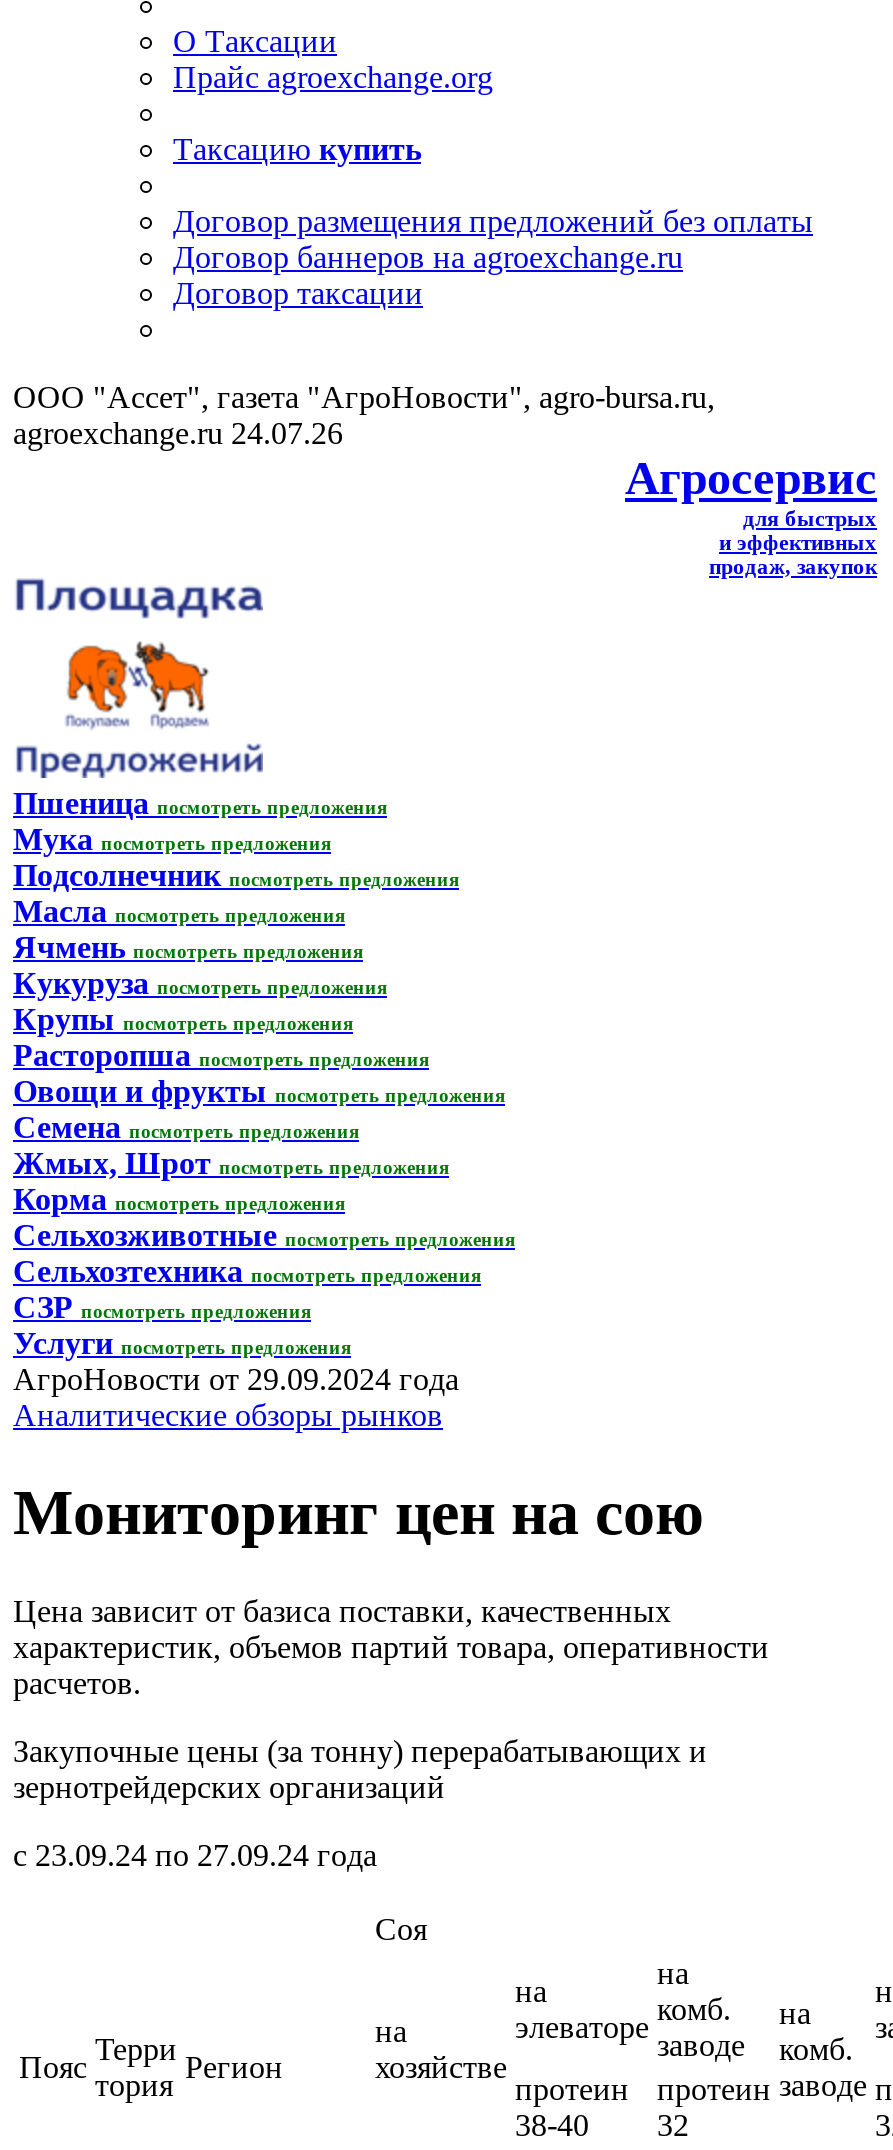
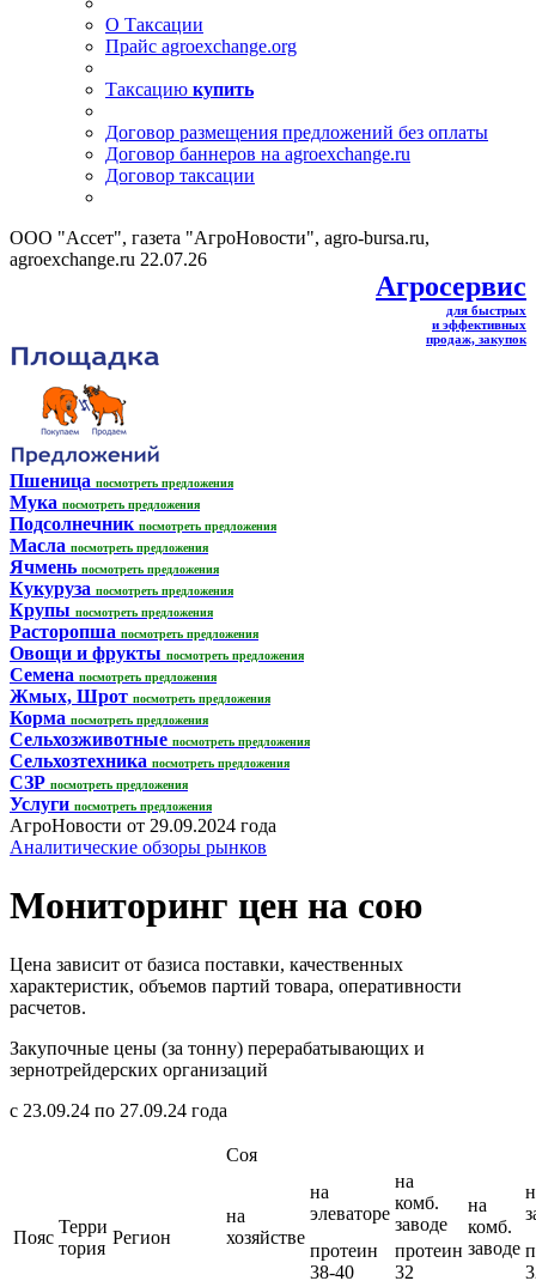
- agroexchange.ru 24.07.26
+ agroexchange.ru 22.07.26
